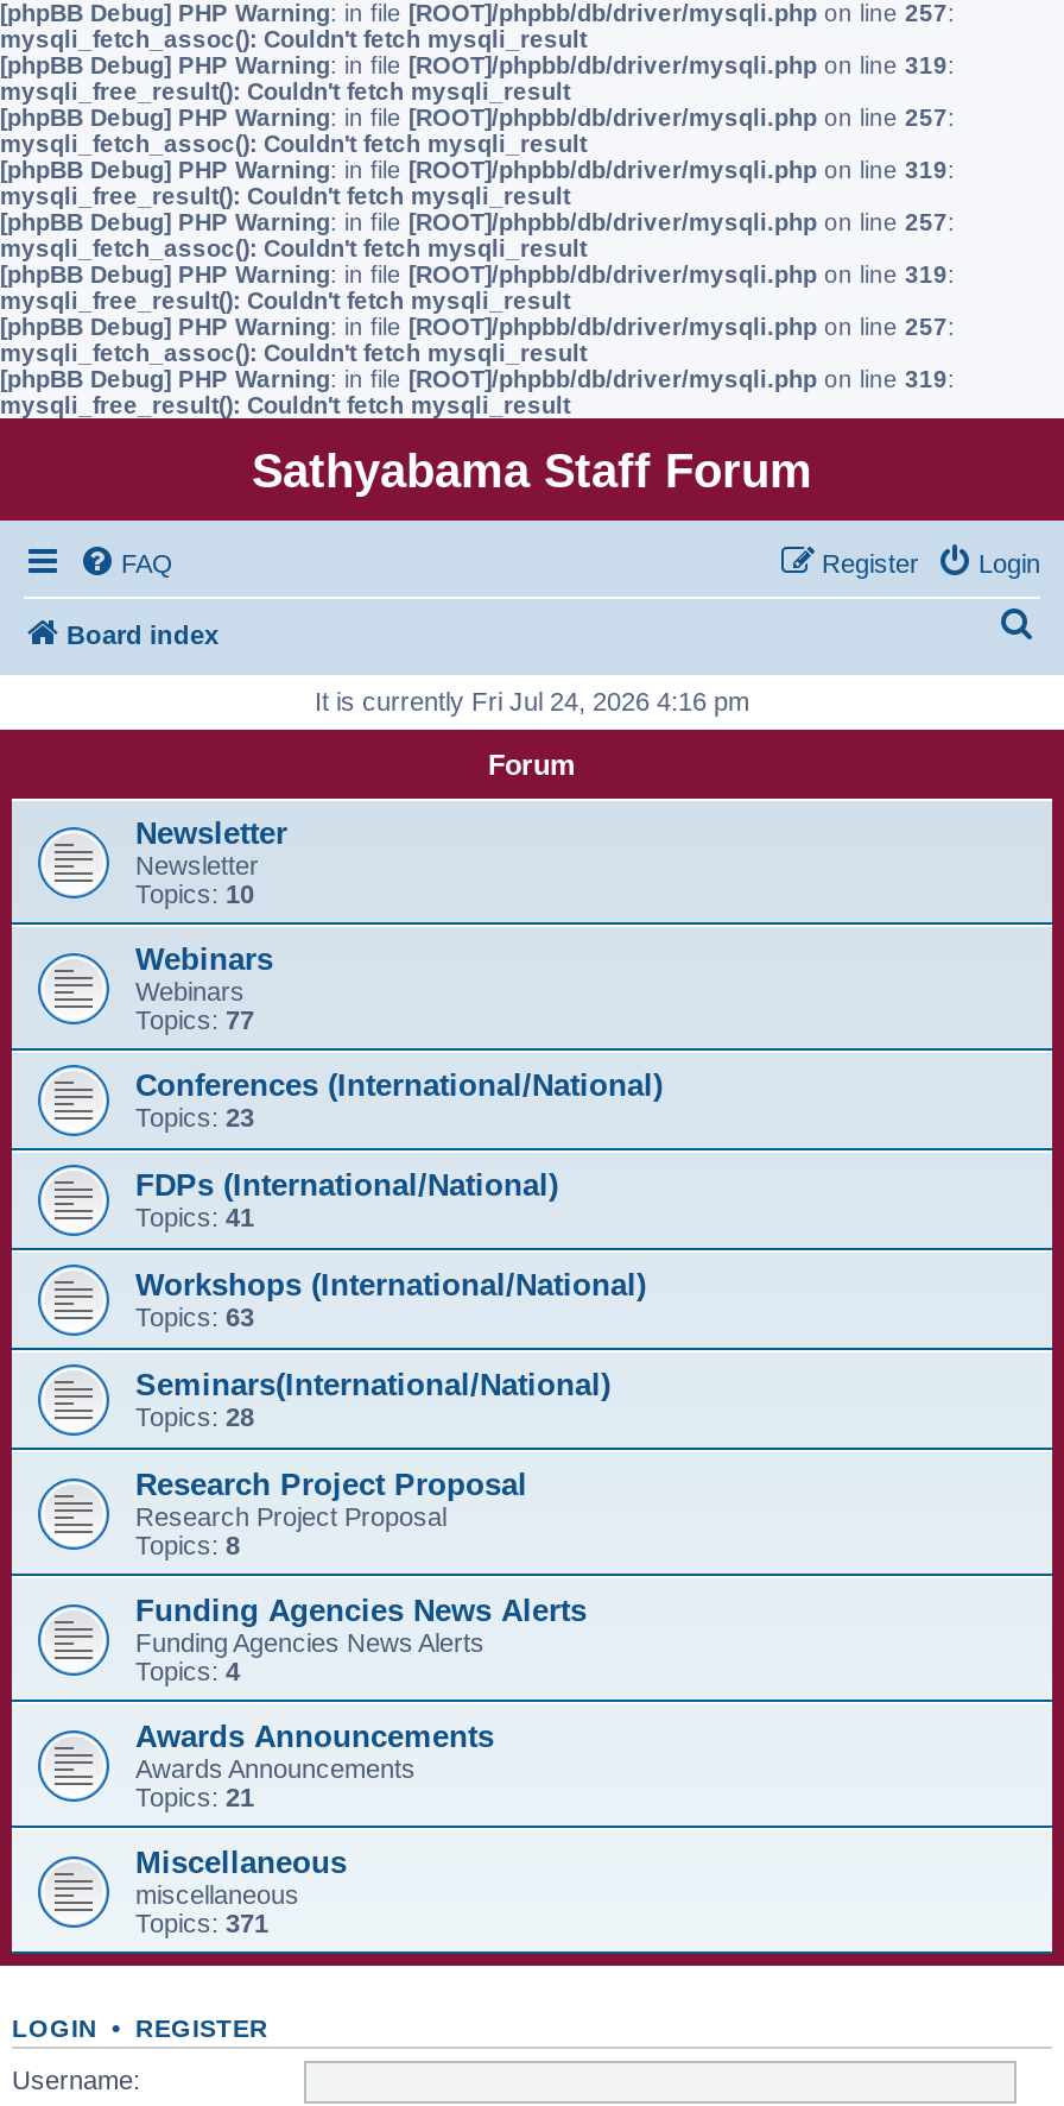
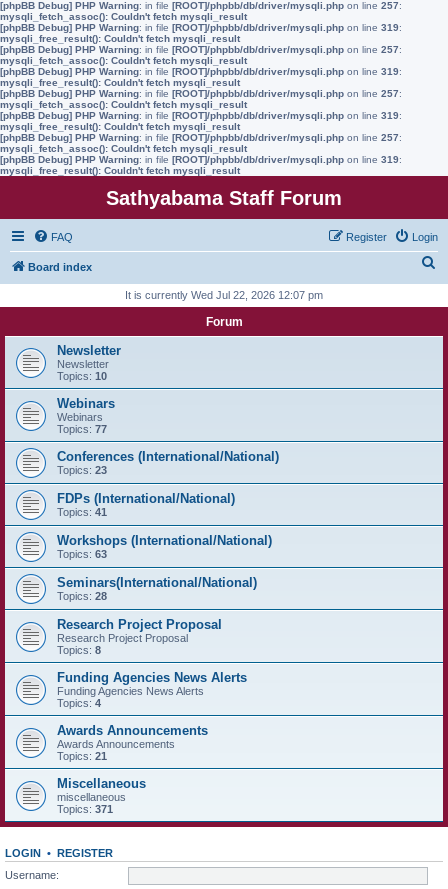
- It is currently Fri Jul 24, 2026 4:16 pm
+ It is currently Wed Jul 22, 2026 12:07 pm
